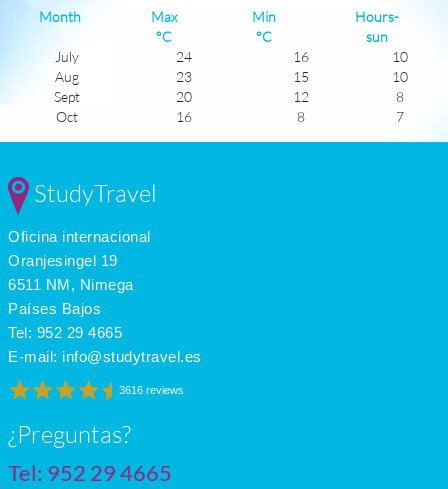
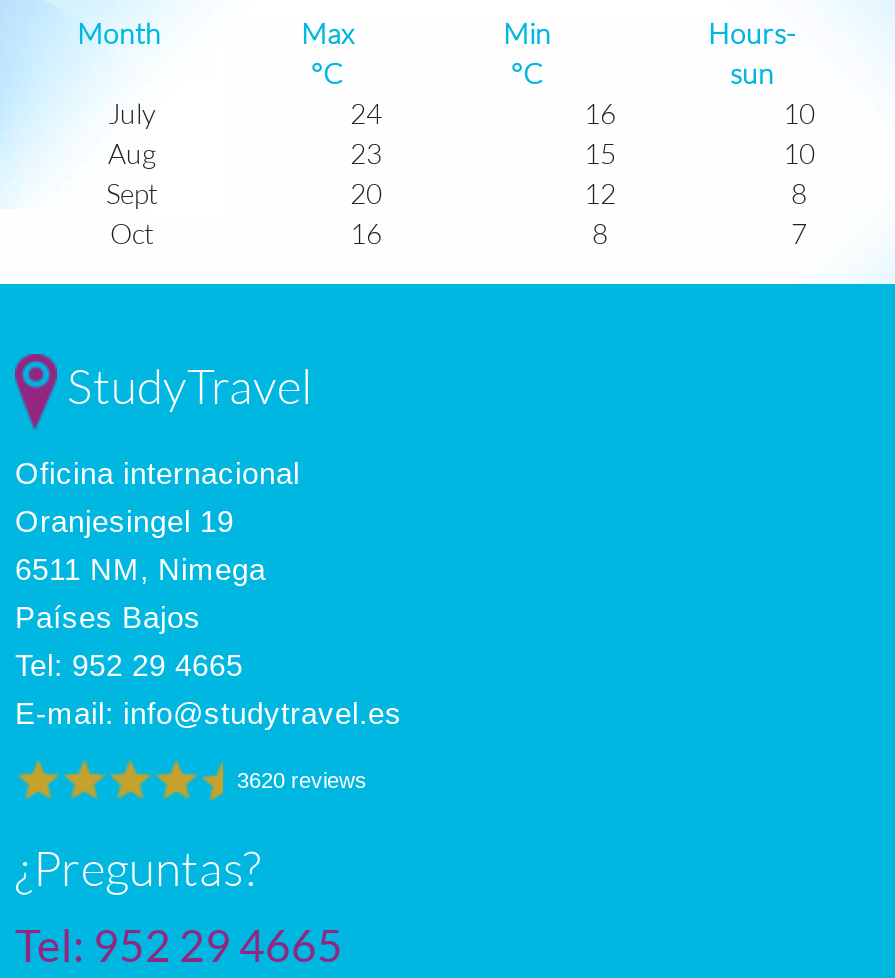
- 3616 reviews
+ 3620 reviews
